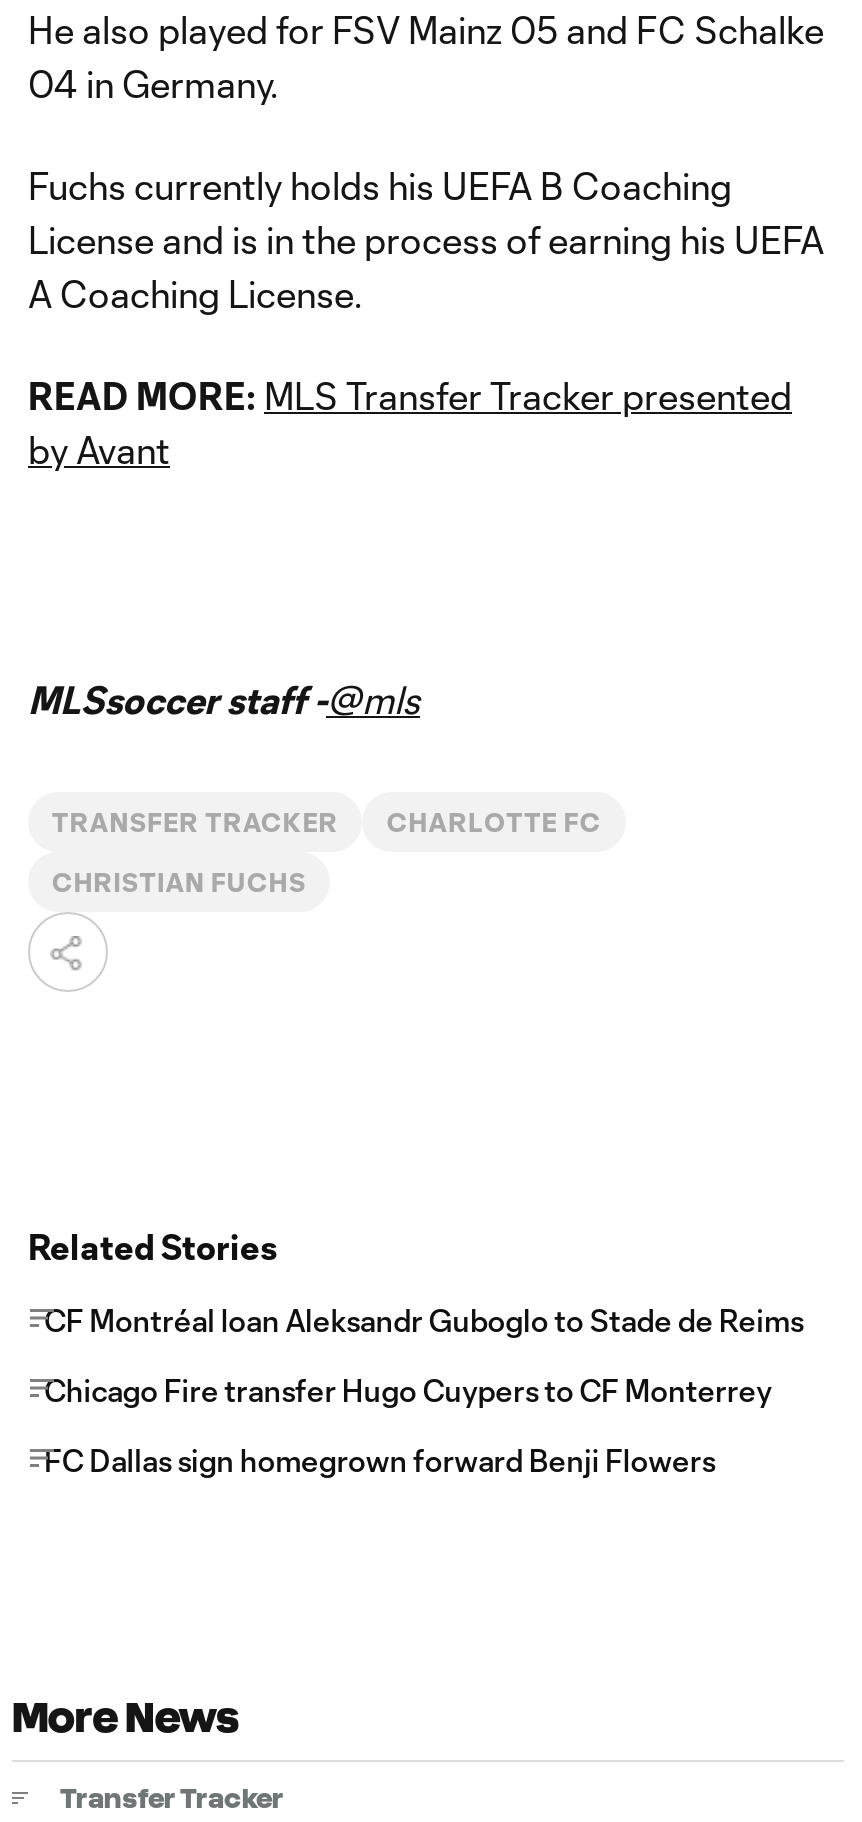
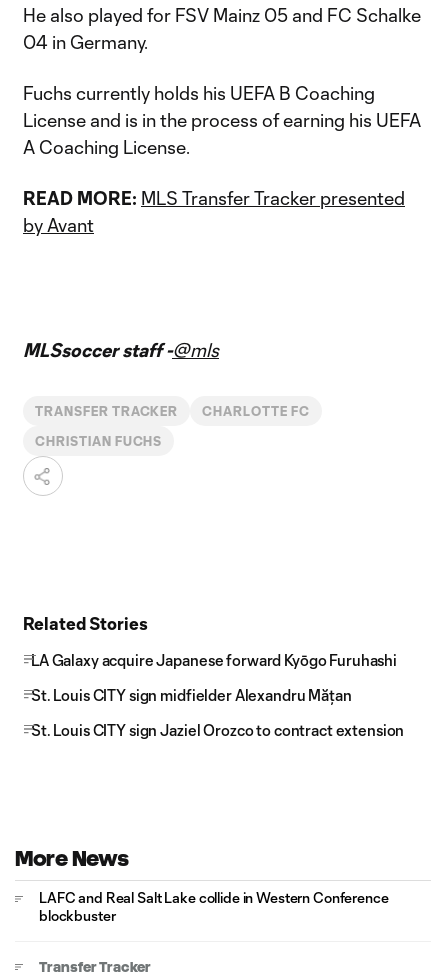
- CF Montréal loan Aleksandr Guboglo to Stade de Reims
+ LA Galaxy acquire Japanese forward Kyōgo Furuhashi

- Chicago Fire transfer Hugo Cuypers to CF Monterrey
+ St. Louis CITY sign midfielder Alexandru Mățan

- FC Dallas sign homegrown forward Benji Flowers
+ St. Louis CITY sign Jaziel Orozco to contract extension

+ LAFC and Real Salt Lake collide in Western Conference
+ blockbuster
